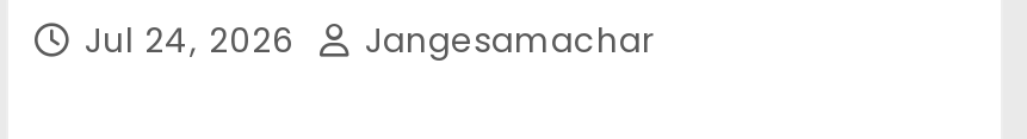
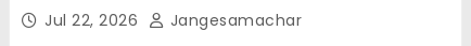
- Jul 24, 2026 Jangesamachar
+ Jul 22, 2026 Jangesamachar
